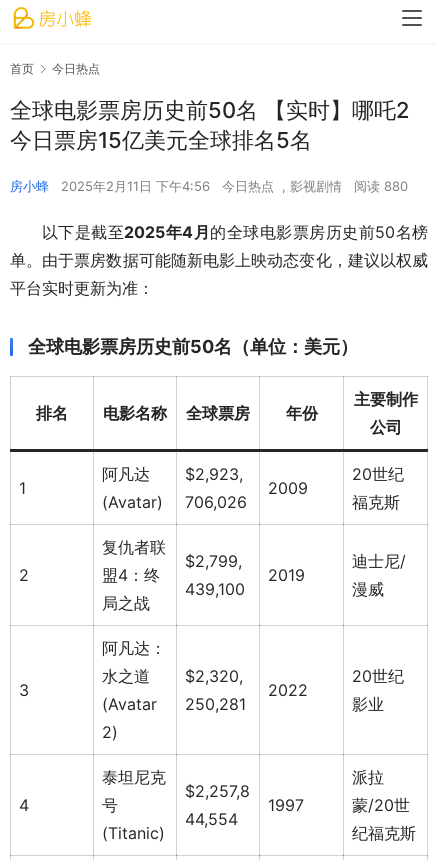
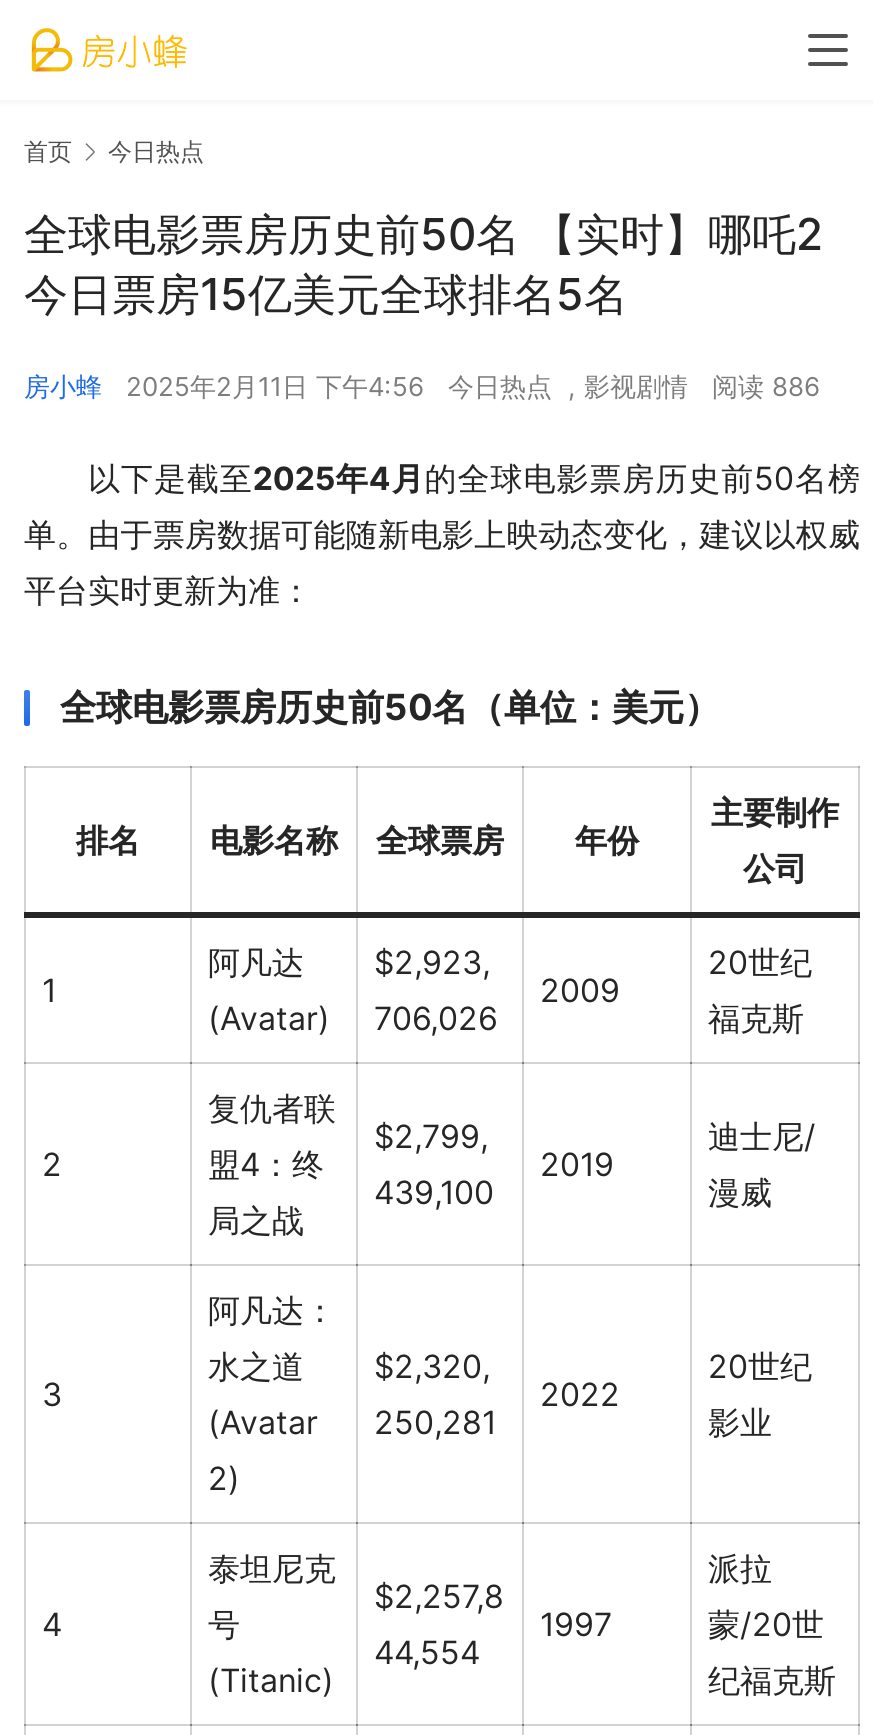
- 房小蜂 2025年2月11日 下午4:56 今日热点 ,影视剧情 阅读 880
+ 房小蜂 2025年2月11日 下午4:56 今日热点 ,影视剧情 阅读 886
